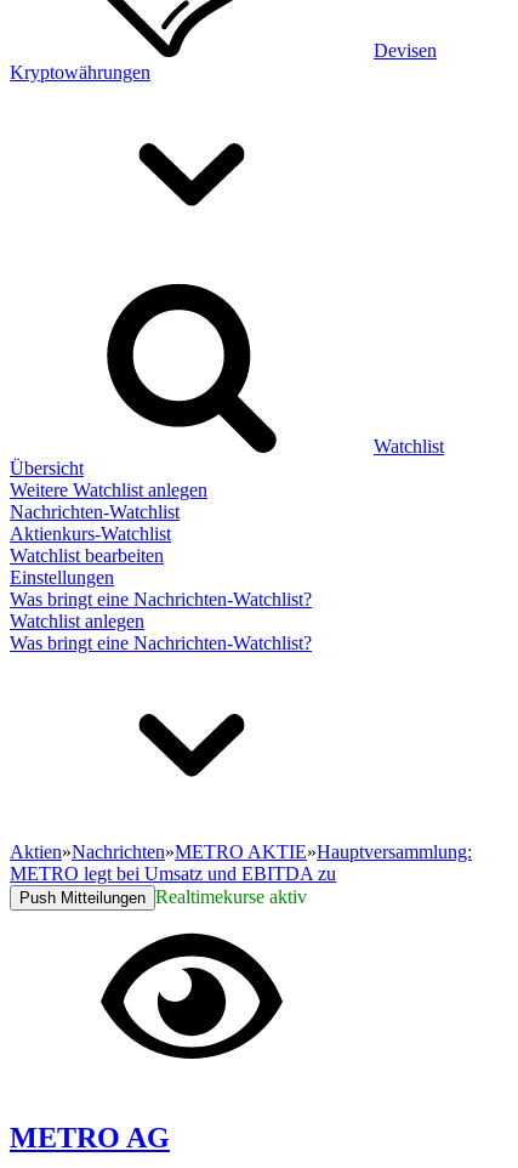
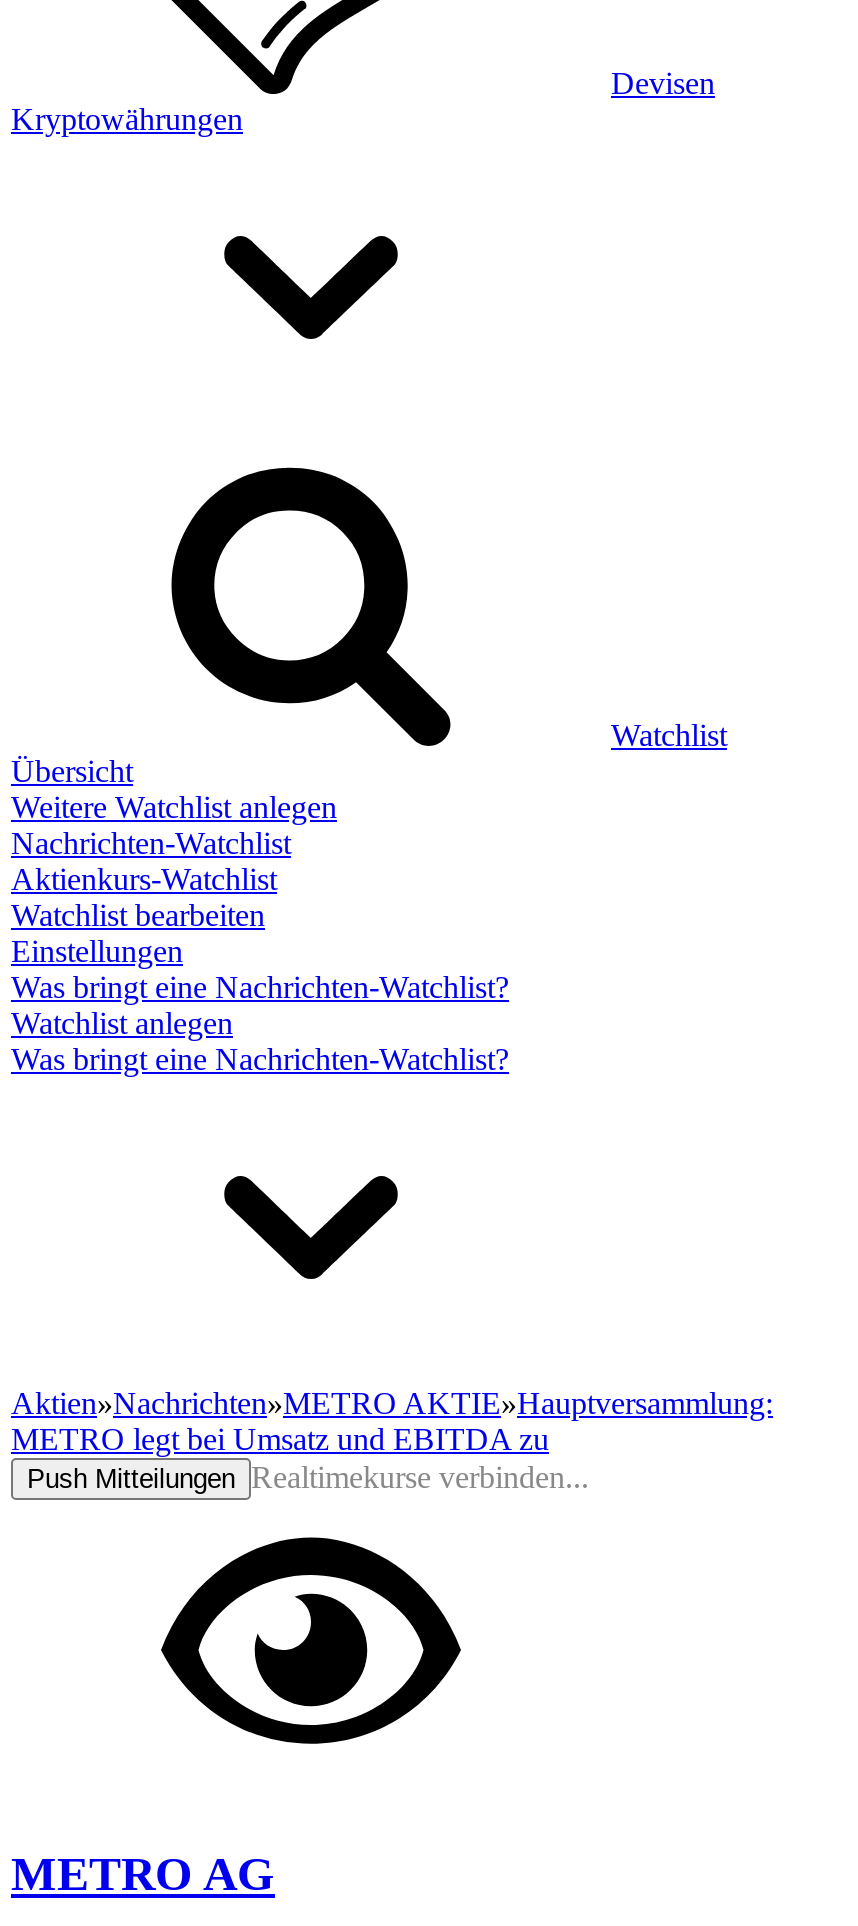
- Push Mitteilungen Realtimekurse aktiv
+ Push Mitteilungen Realtimekurse verbinden...
